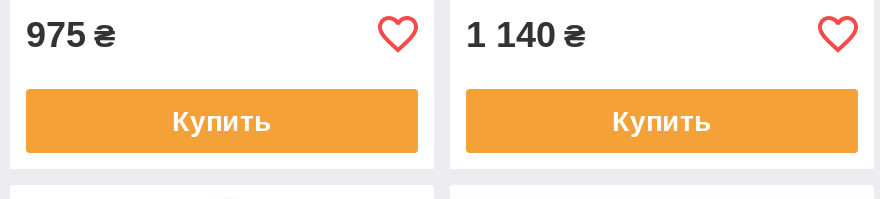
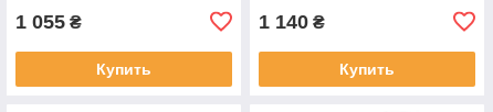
- 975 ₴
+ 1 055 ₴
